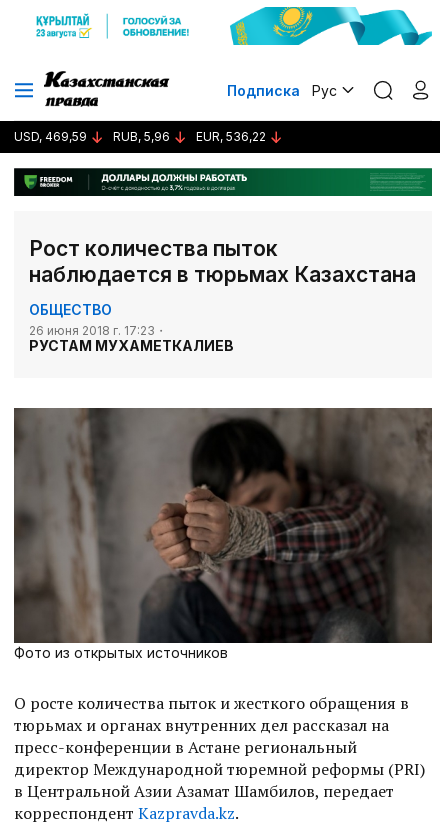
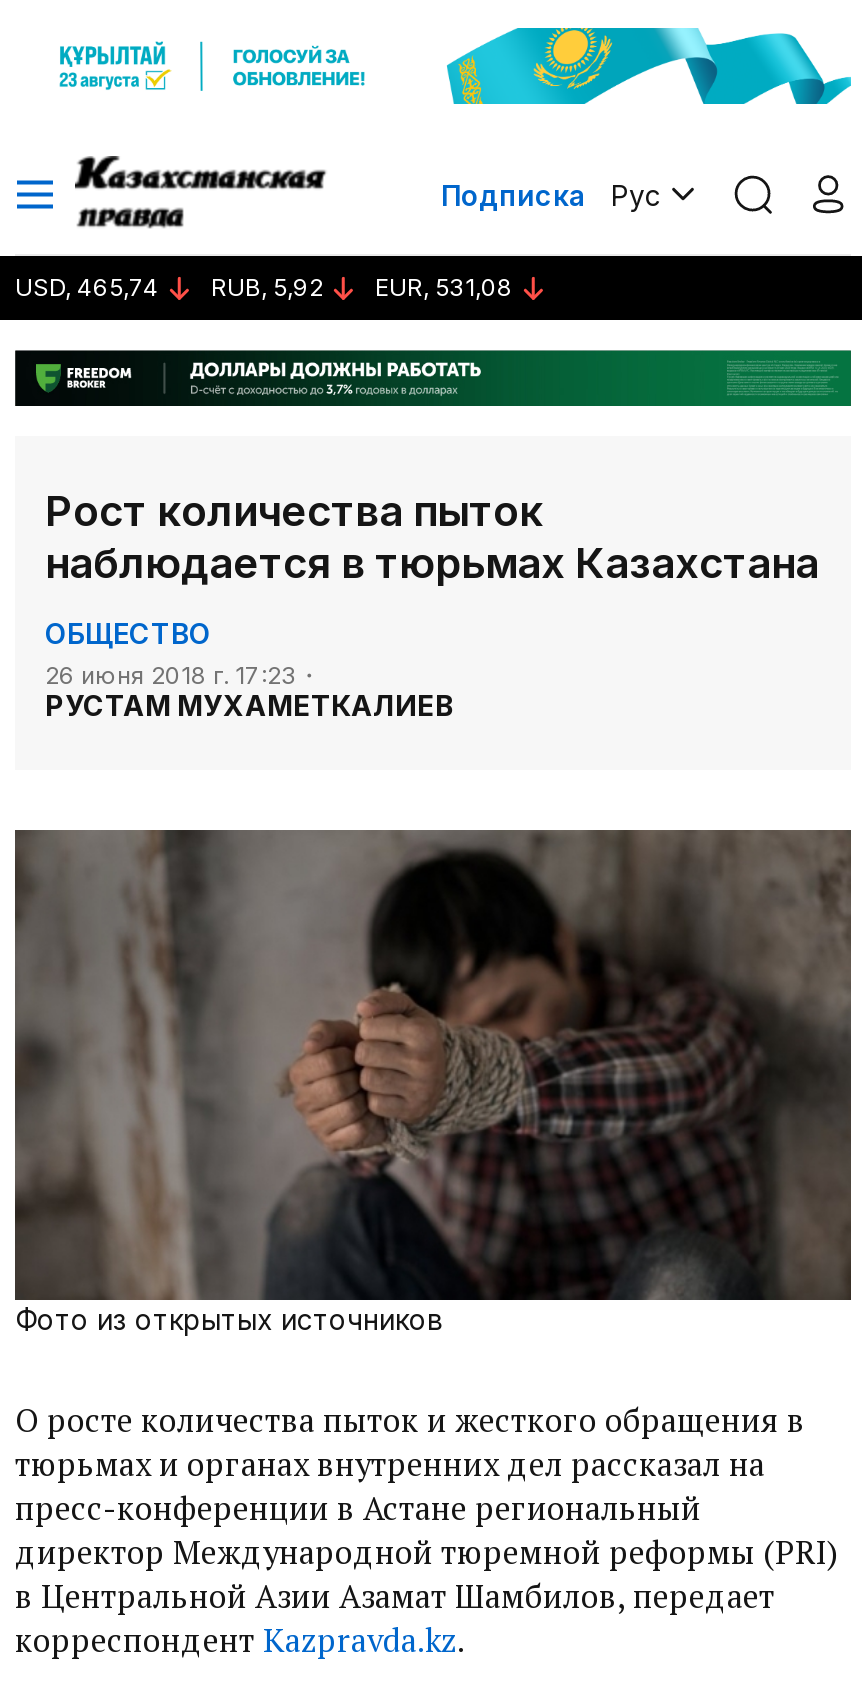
- USD, 469,59
+ USD, 465,74

- RUB, 5,96
+ RUB, 5,92

- EUR, 536,22
+ EUR, 531,08
